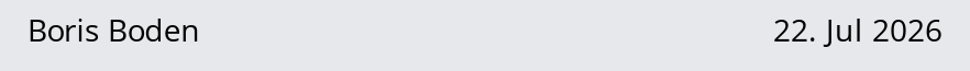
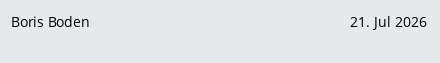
- 22. Jul 2026
+ 21. Jul 2026
